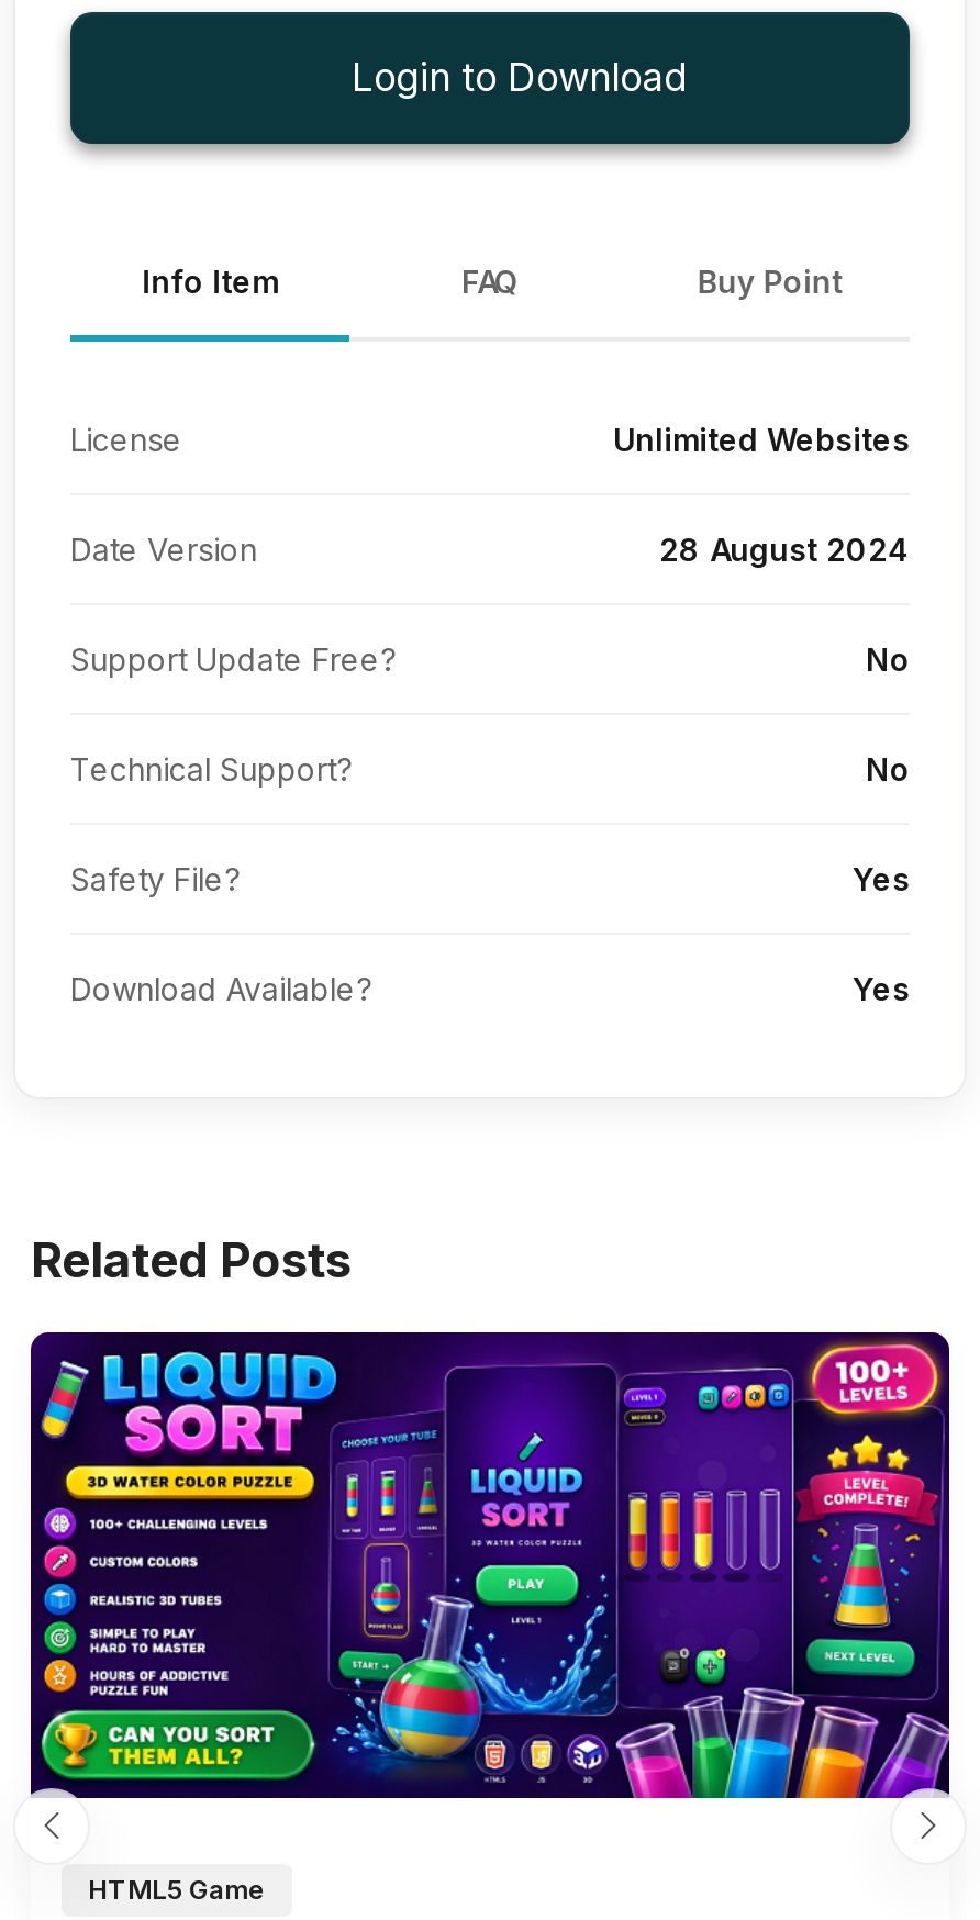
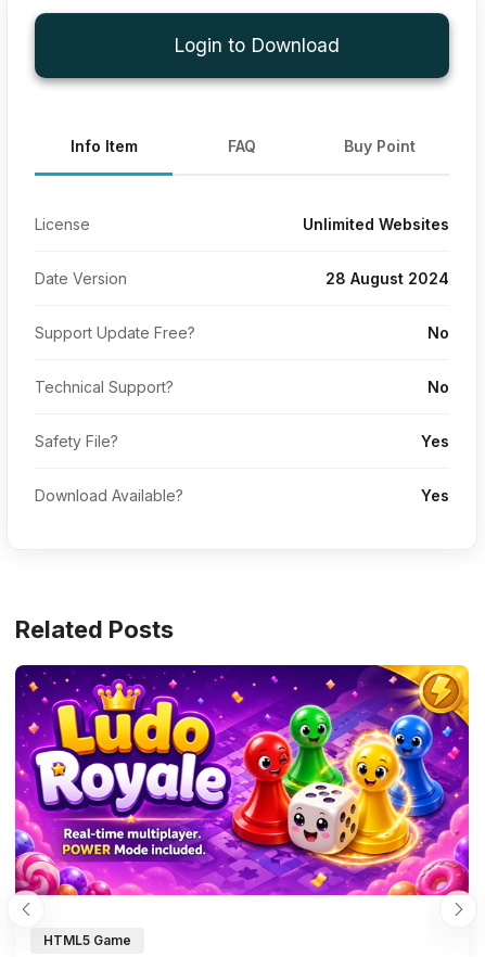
- [image]
+ [image]
